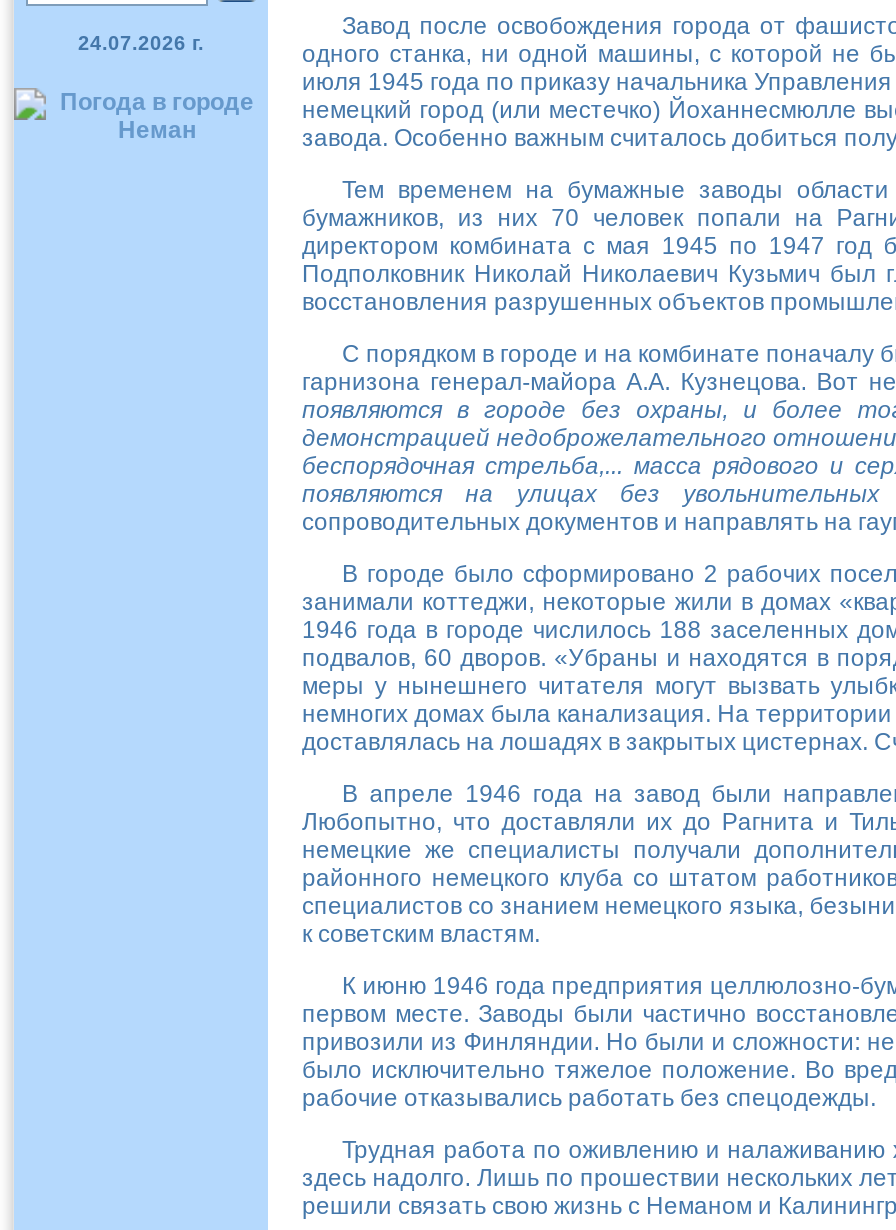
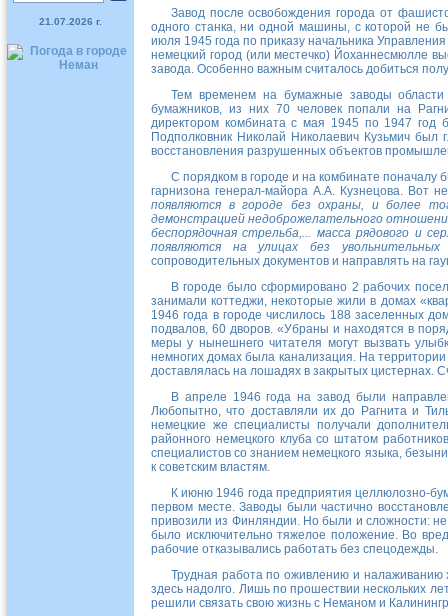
- 24.07.2026 г.
+ 21.07.2026 г.
